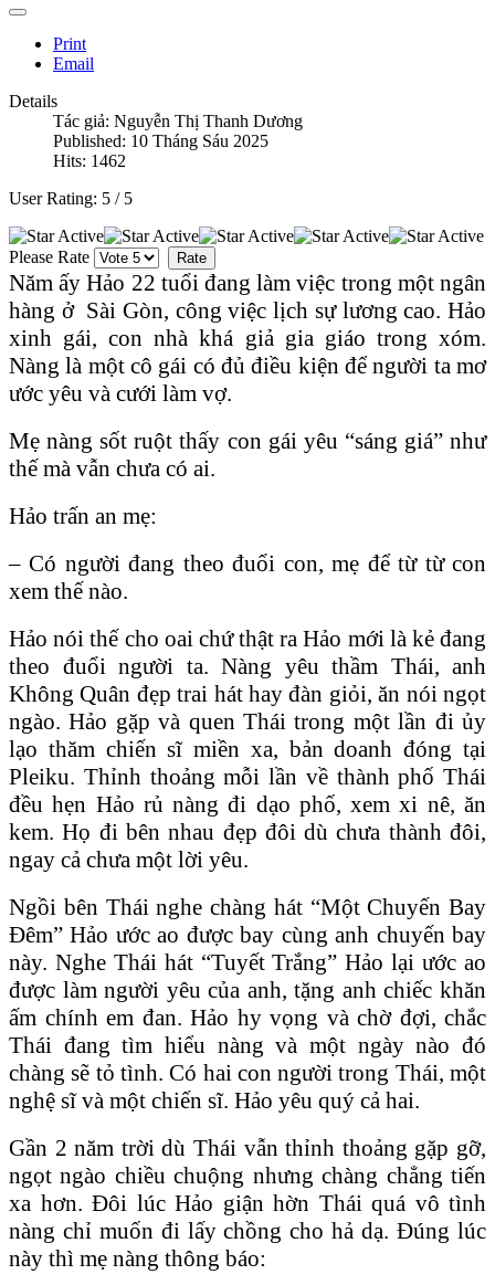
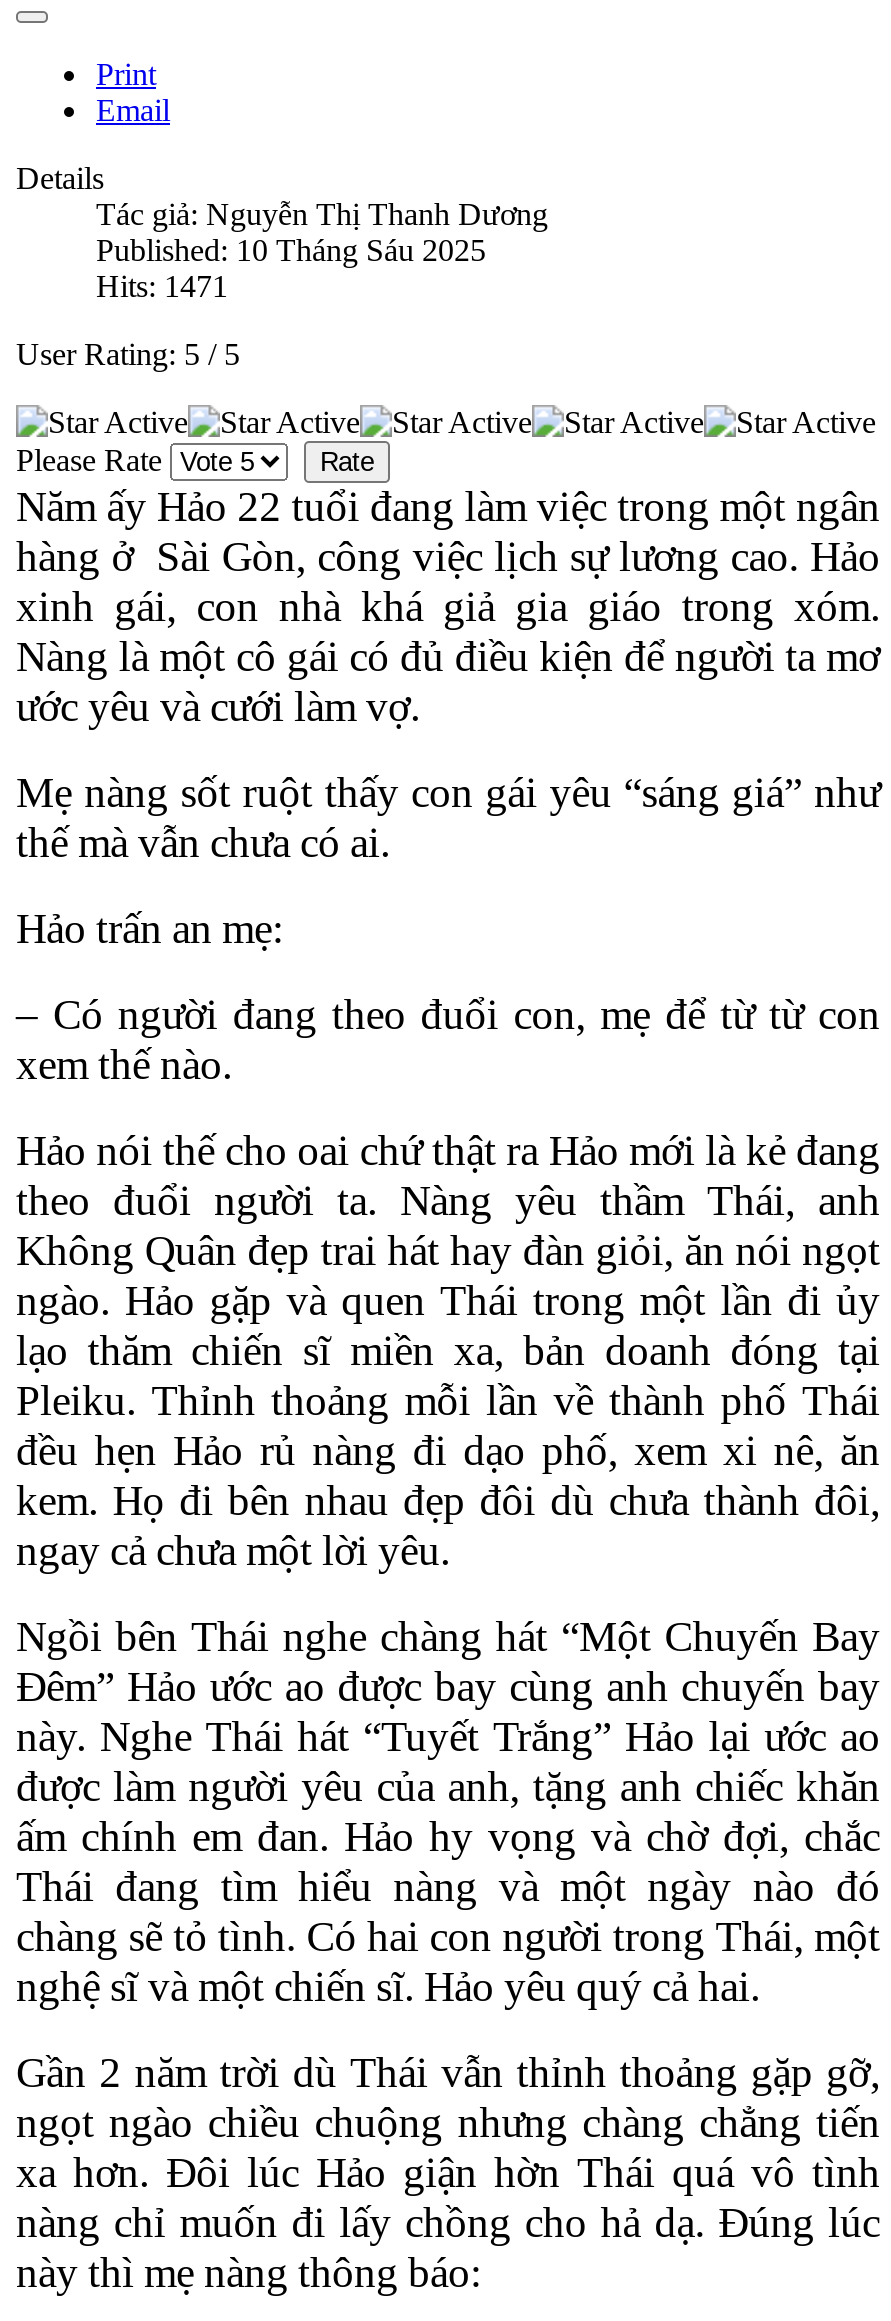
- Hits: 1462
+ Hits: 1471
